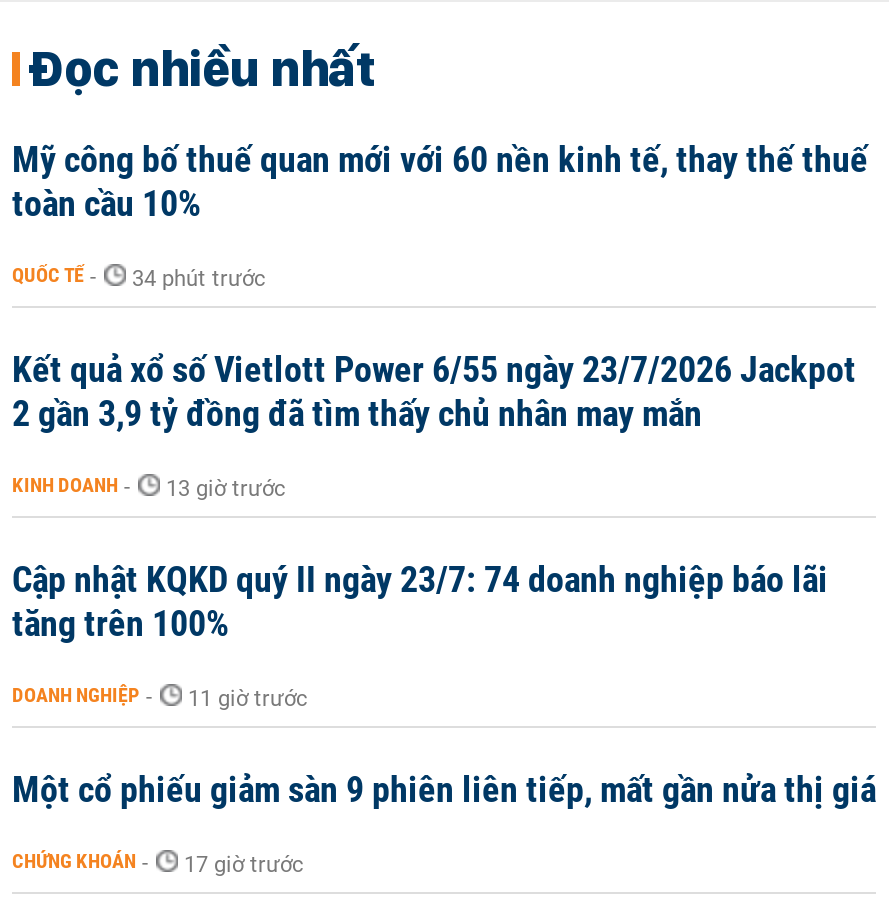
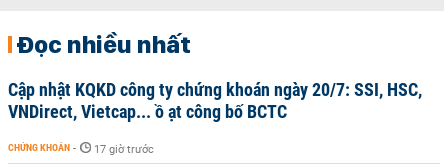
- Mỹ công bố thuế quan mới với 60 nền kinh tế, thay thế thuế
- toàn cầu 10%
- QUỐC TẾ -
- 34 phút trước
- Kết quả xổ số Vietlott Power 6/55 ngày 23/7/2026 Jackpot
- 2 gần 3,9 tỷ đồng đã tìm thấy chủ nhân may mắn
- KINH DOANH -
- 13 giờ trước
- Cập nhật KQKD quý II ngày 23/7: 74 doanh nghiệp báo lãi
- tăng trên 100%
- DOANH NGHIỆP -
- 11 giờ trước
- Một cổ phiếu giảm sàn 9 phiên liên tiếp, mất gần nửa thị giá
+ Cập nhật KQKD công ty chứng khoán ngày 20/7: SSI, HSC,
+ VNDirect, Vietcap... ồ ạt công bố BCTC
